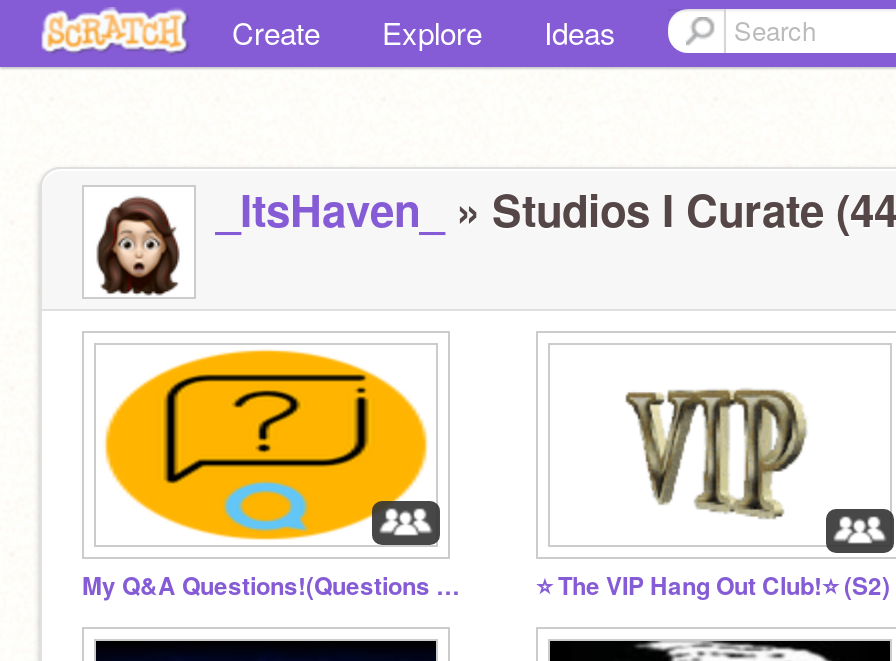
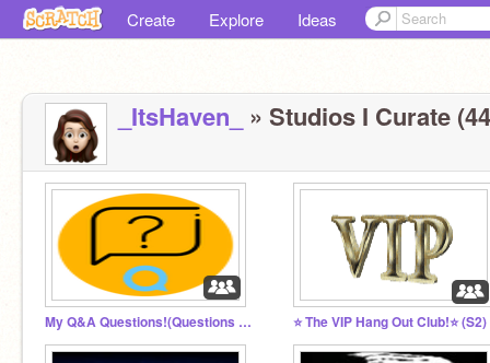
- [image]
+ [image]
